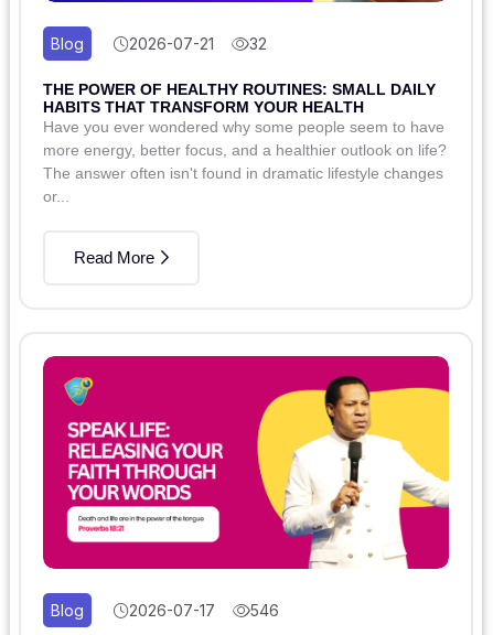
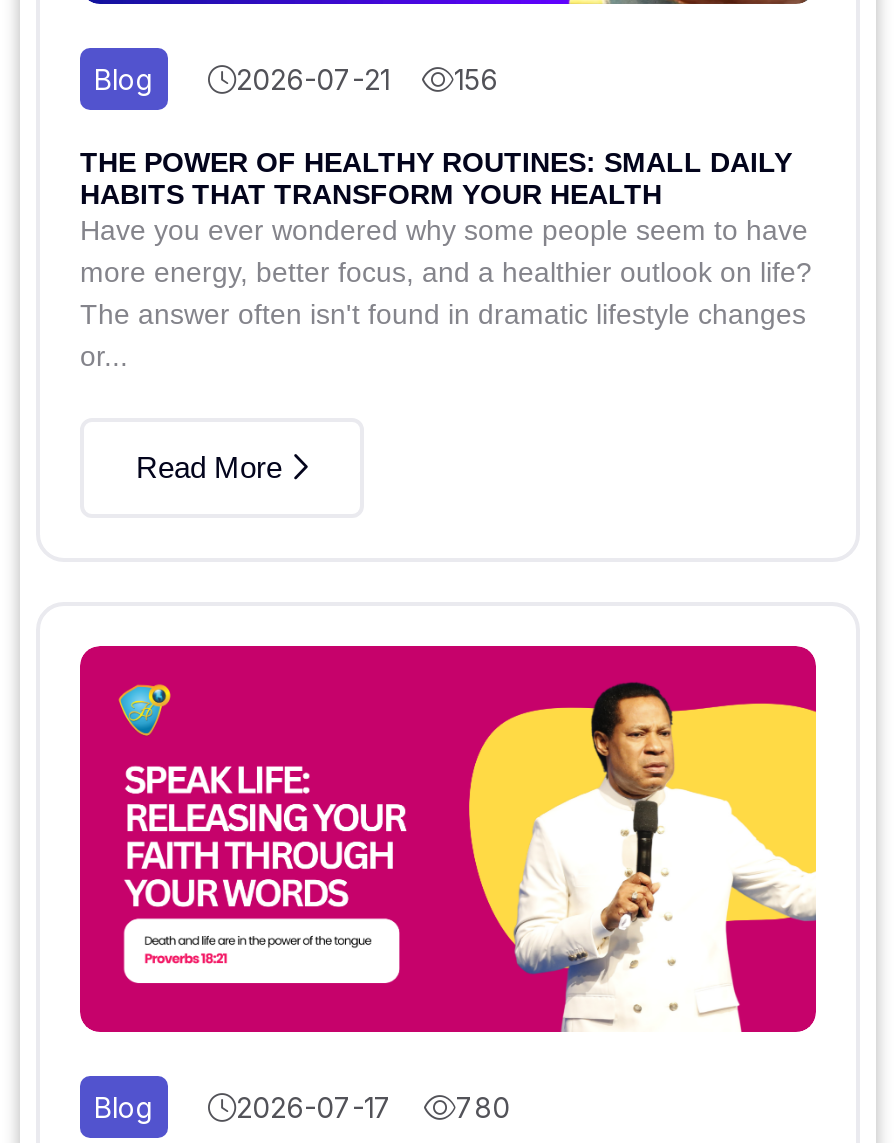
- 2026-07-21 32
+ 2026-07-21 156

- 2026-07-17 546
+ 2026-07-17 780
